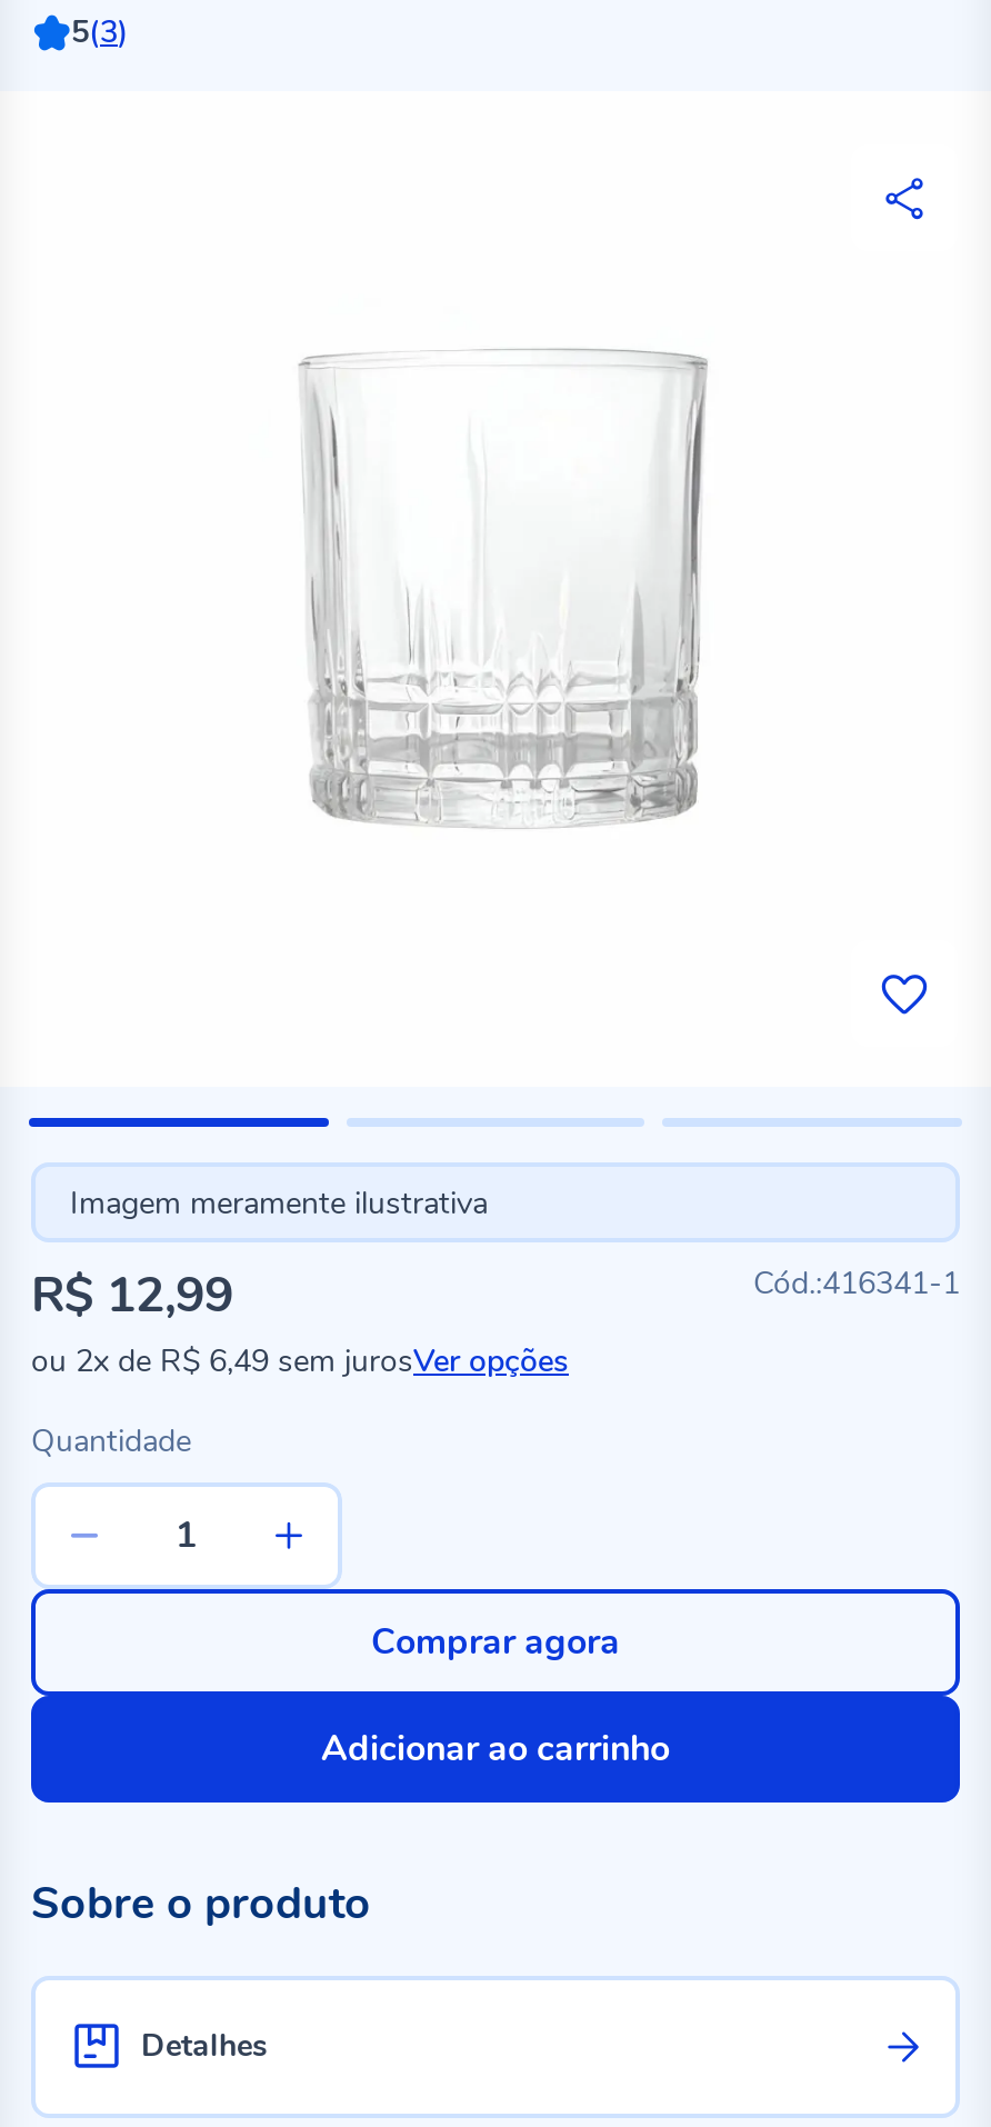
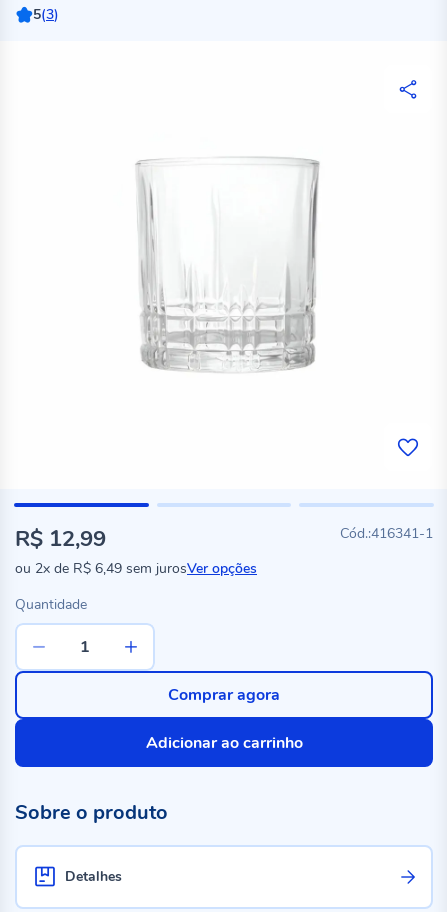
- Imagem meramente ilustrativa
